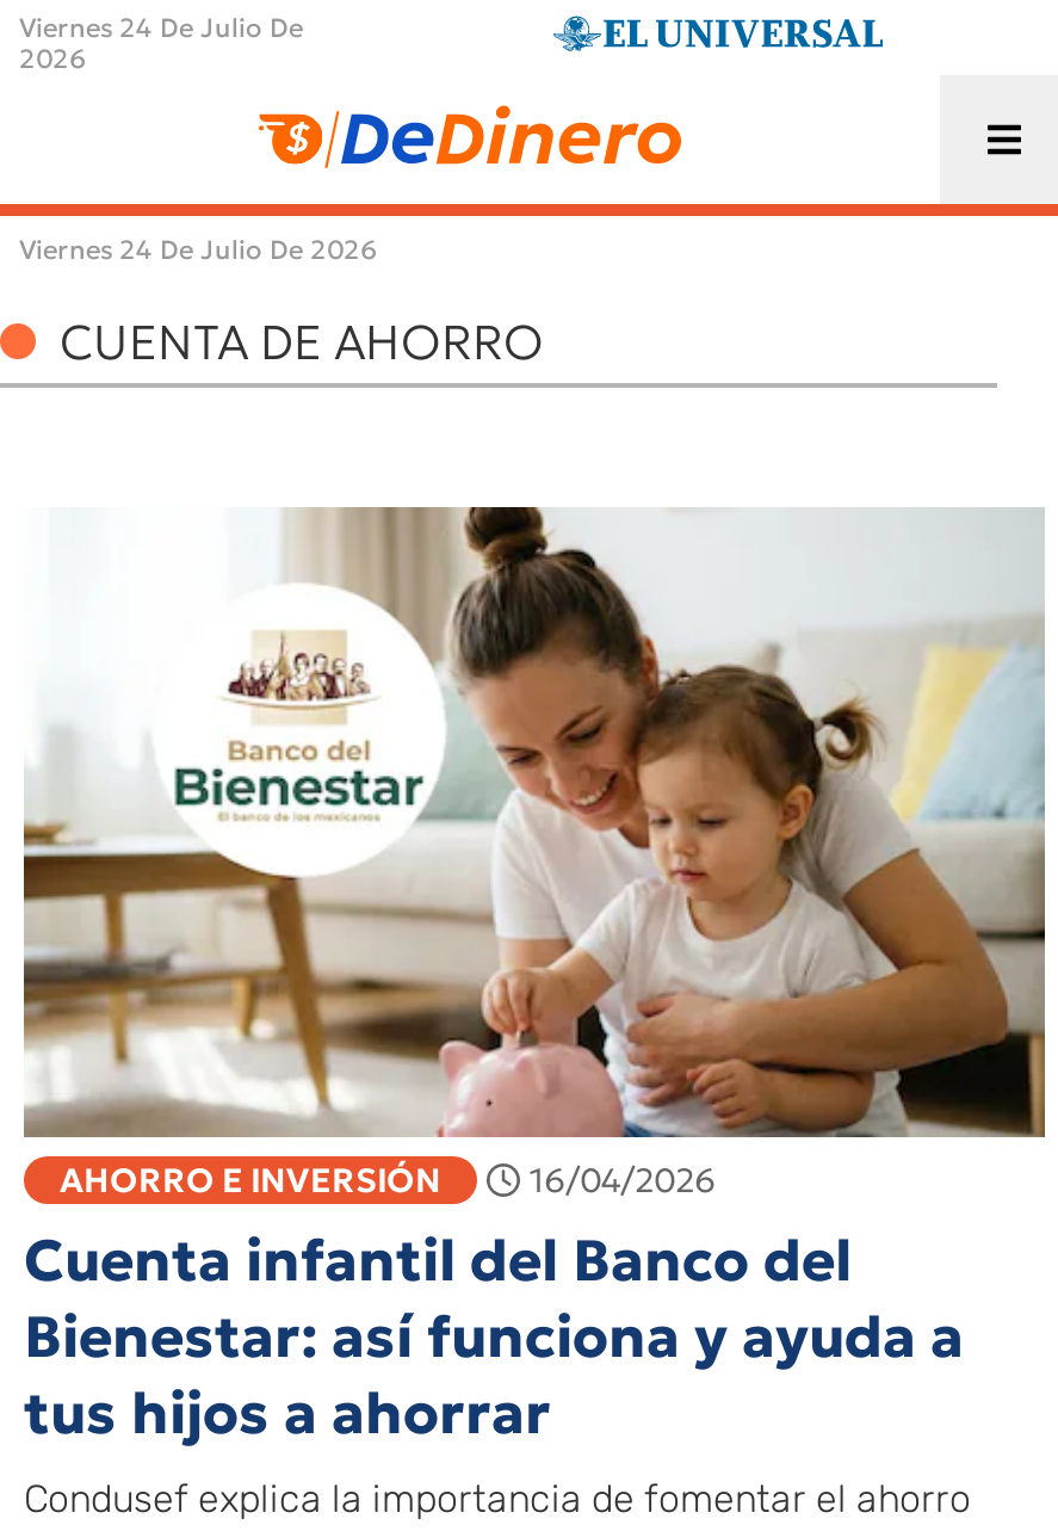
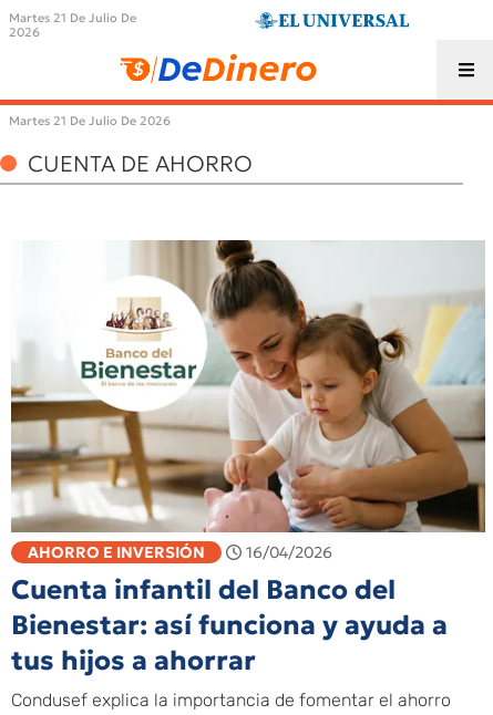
- Viernes 24 De Julio De
+ Martes 21 De Julio De

- Viernes 24 De Julio De 2026
+ Martes 21 De Julio De 2026
